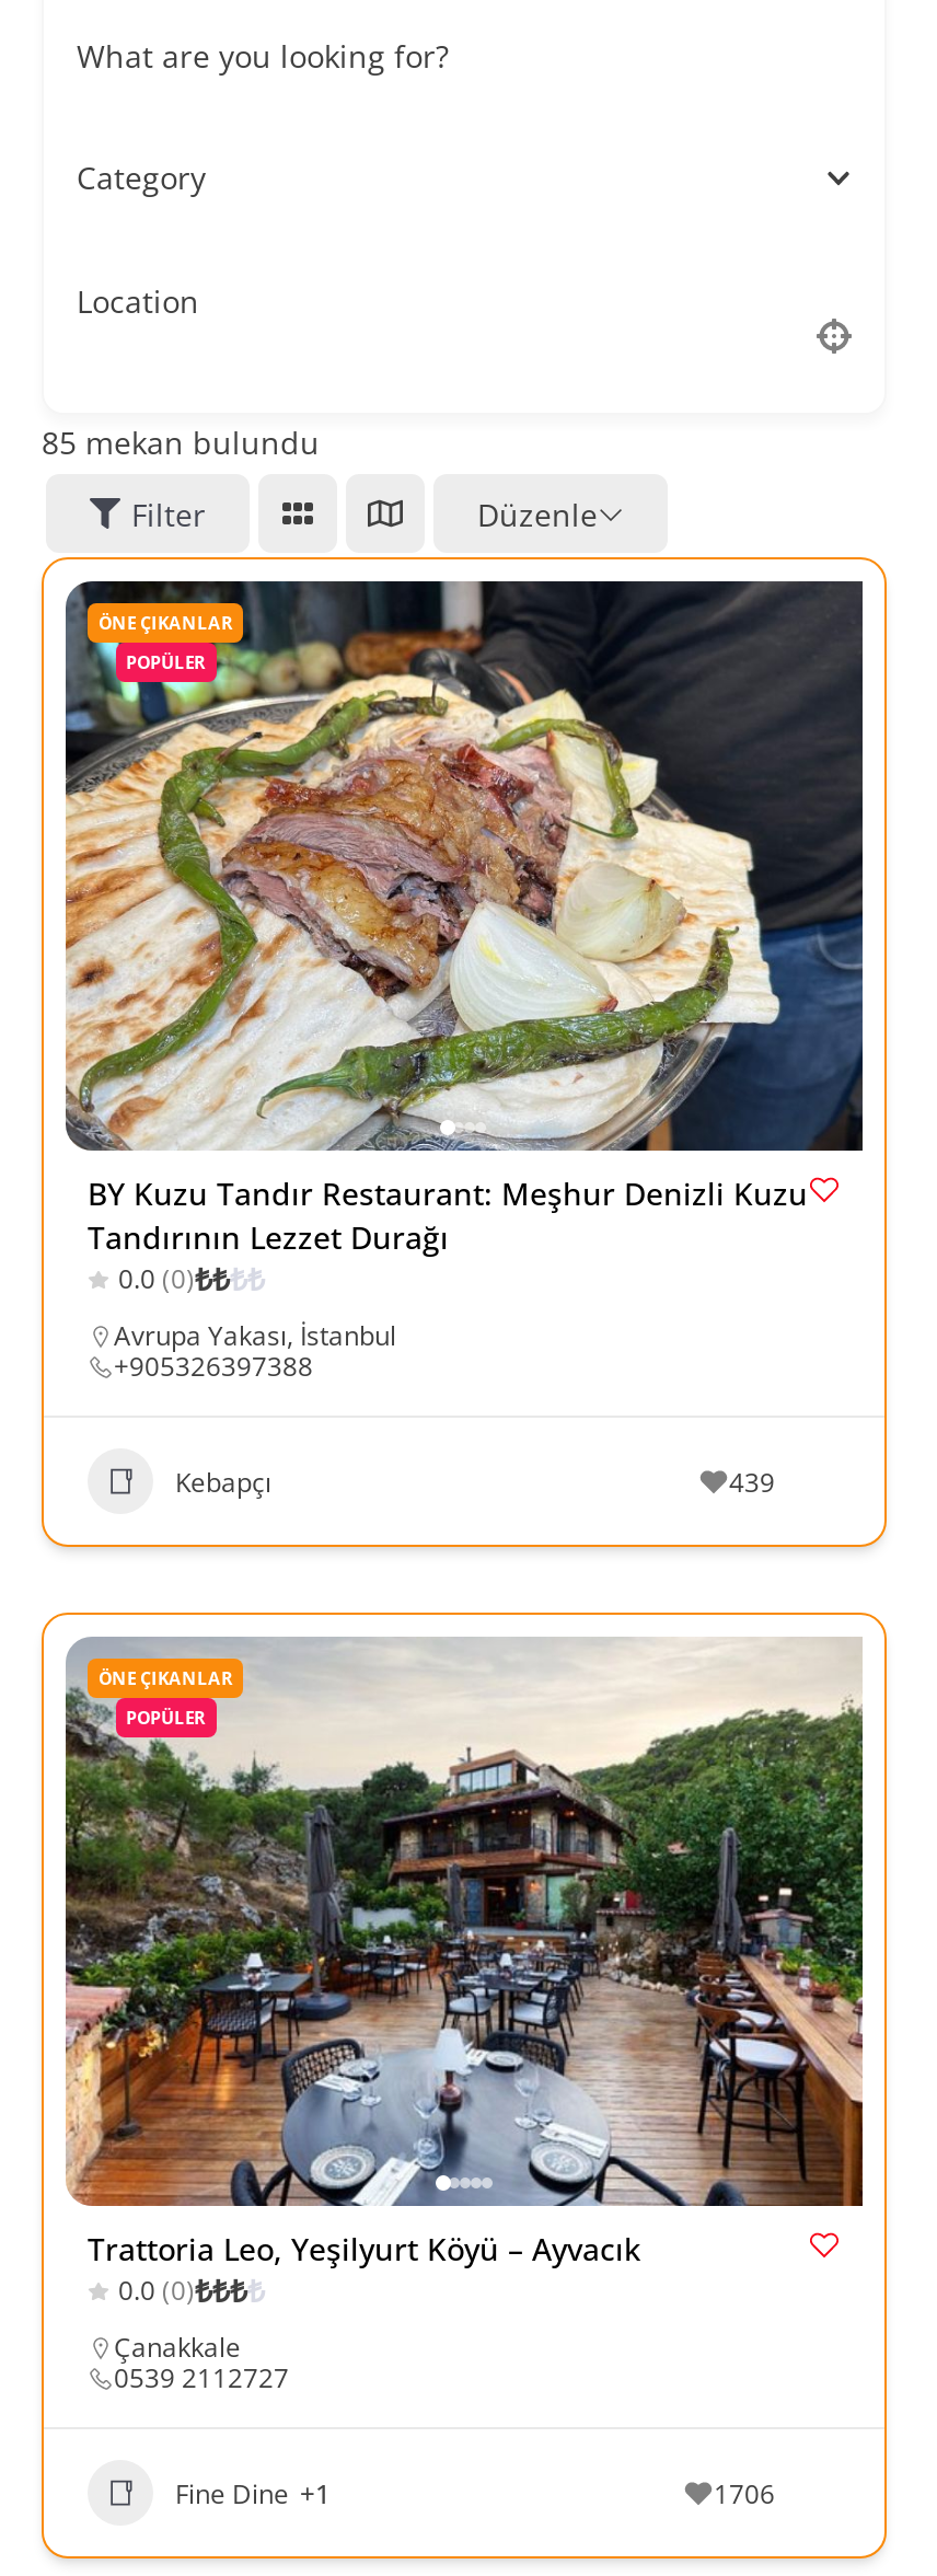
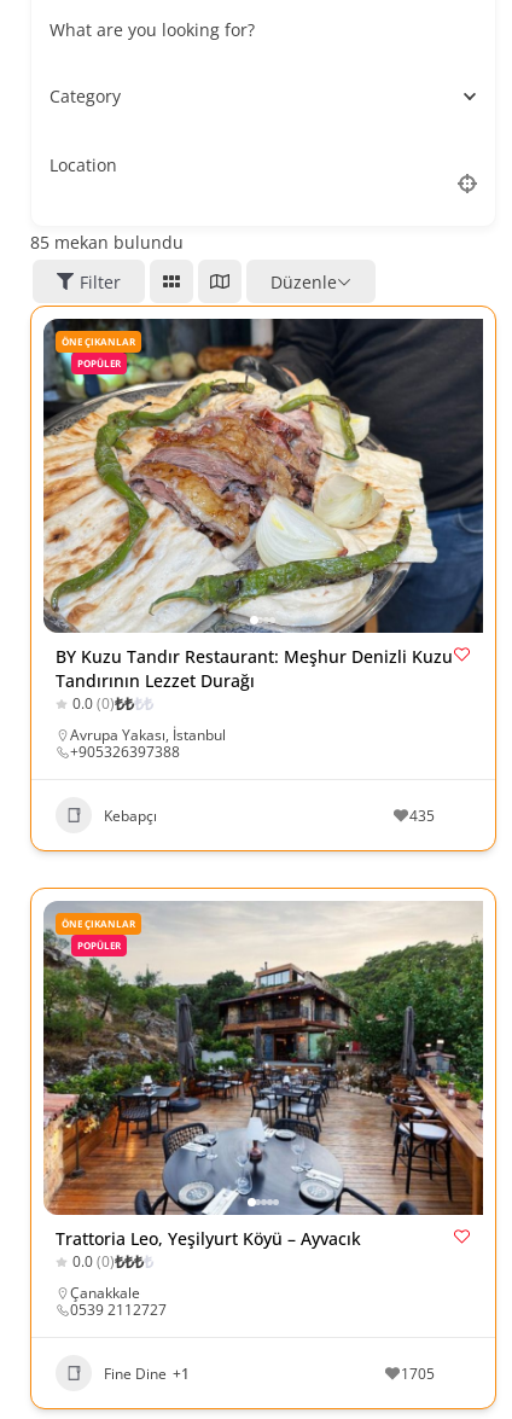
- 439
+ 435

- 1706
+ 1705
